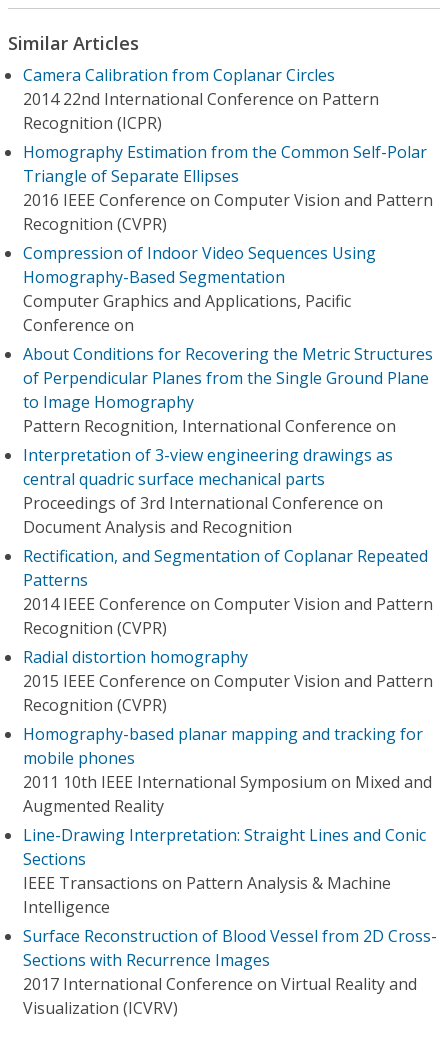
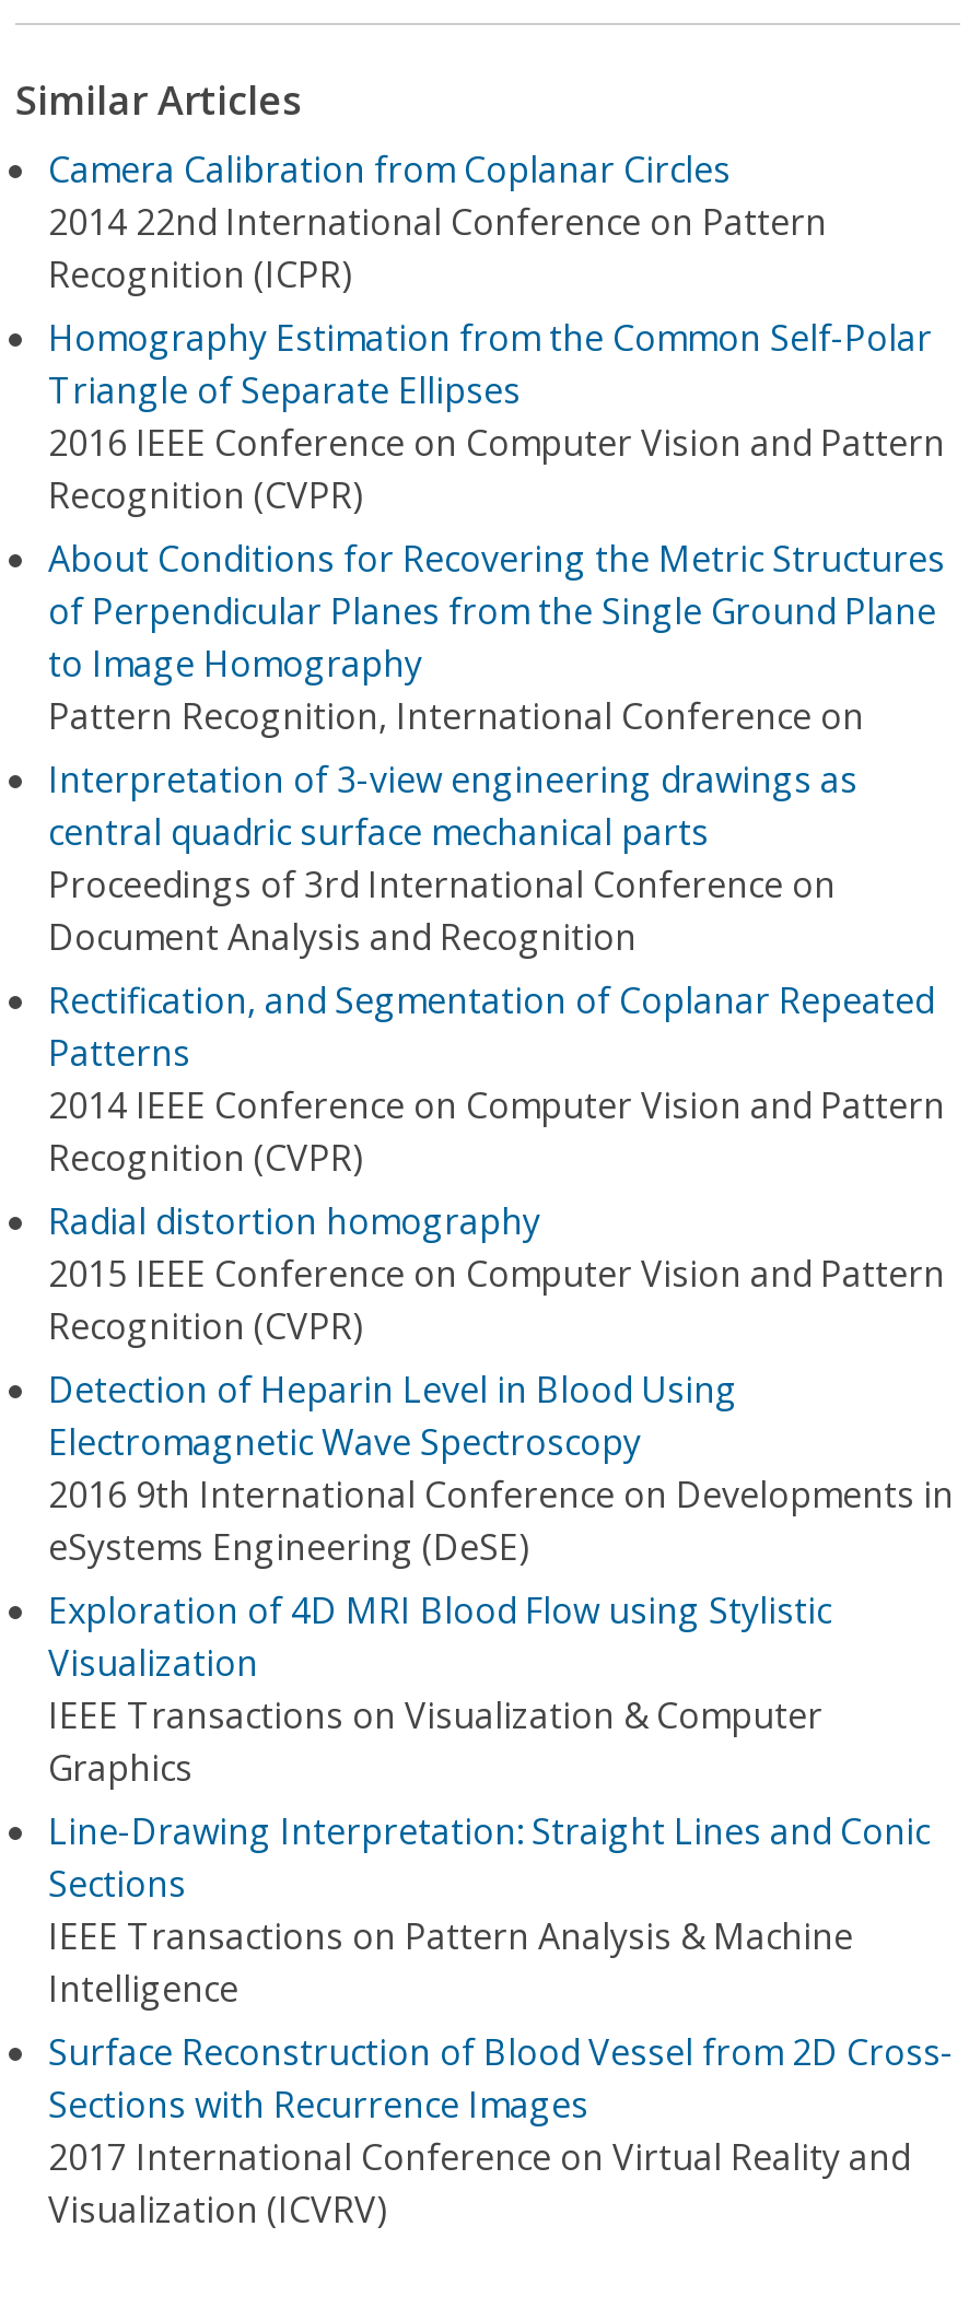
- Compression of Indoor Video Sequences Using
- Homography-Based Segmentation
- Computer Graphics and Applications, Pacific
- Conference on

moved up: About Conditions for Recovering the Metric Structures | of Perpendicular Planes from the Single Ground Plane | to Image Homography | ... | 2015 IEEE Conference on Computer Vision and Pattern | Recognition (CVPR)

- Homography-based planar mapping and tracking for
- mobile phones
- 2011 10th IEEE International Symposium on Mixed and
- Augmented Reality
+ Detection of Heparin Level in Blood Using
+ Electromagnetic Wave Spectroscopy
+ 2016 9th International Conference on Developments in
+ eSystems Engineering (DeSE)
+ Exploration of 4D MRI Blood Flow using Stylistic
+ Visualization
+ IEEE Transactions on Visualization & Computer
+ Graphics
